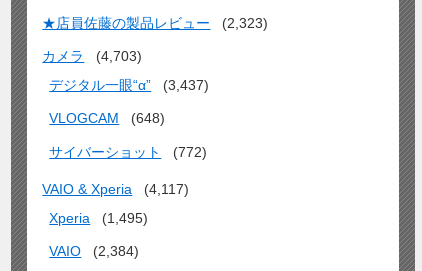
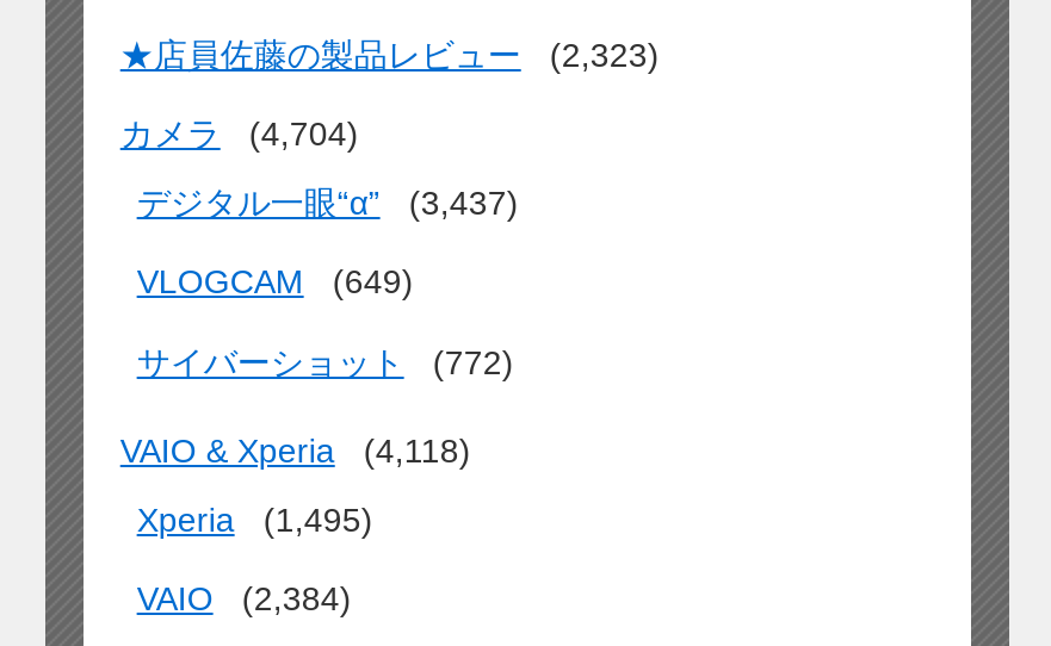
- カメラ (4,703)
+ カメラ (4,704)

- VLOGCAM (648)
+ VLOGCAM (649)

- VAIO & Xperia (4,117)
+ VAIO & Xperia (4,118)
